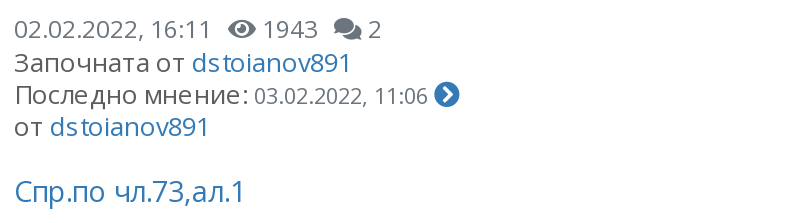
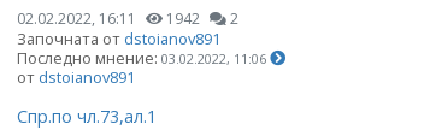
- 02.02.2022, 16:11 1943 2
+ 02.02.2022, 16:11 1942 2
